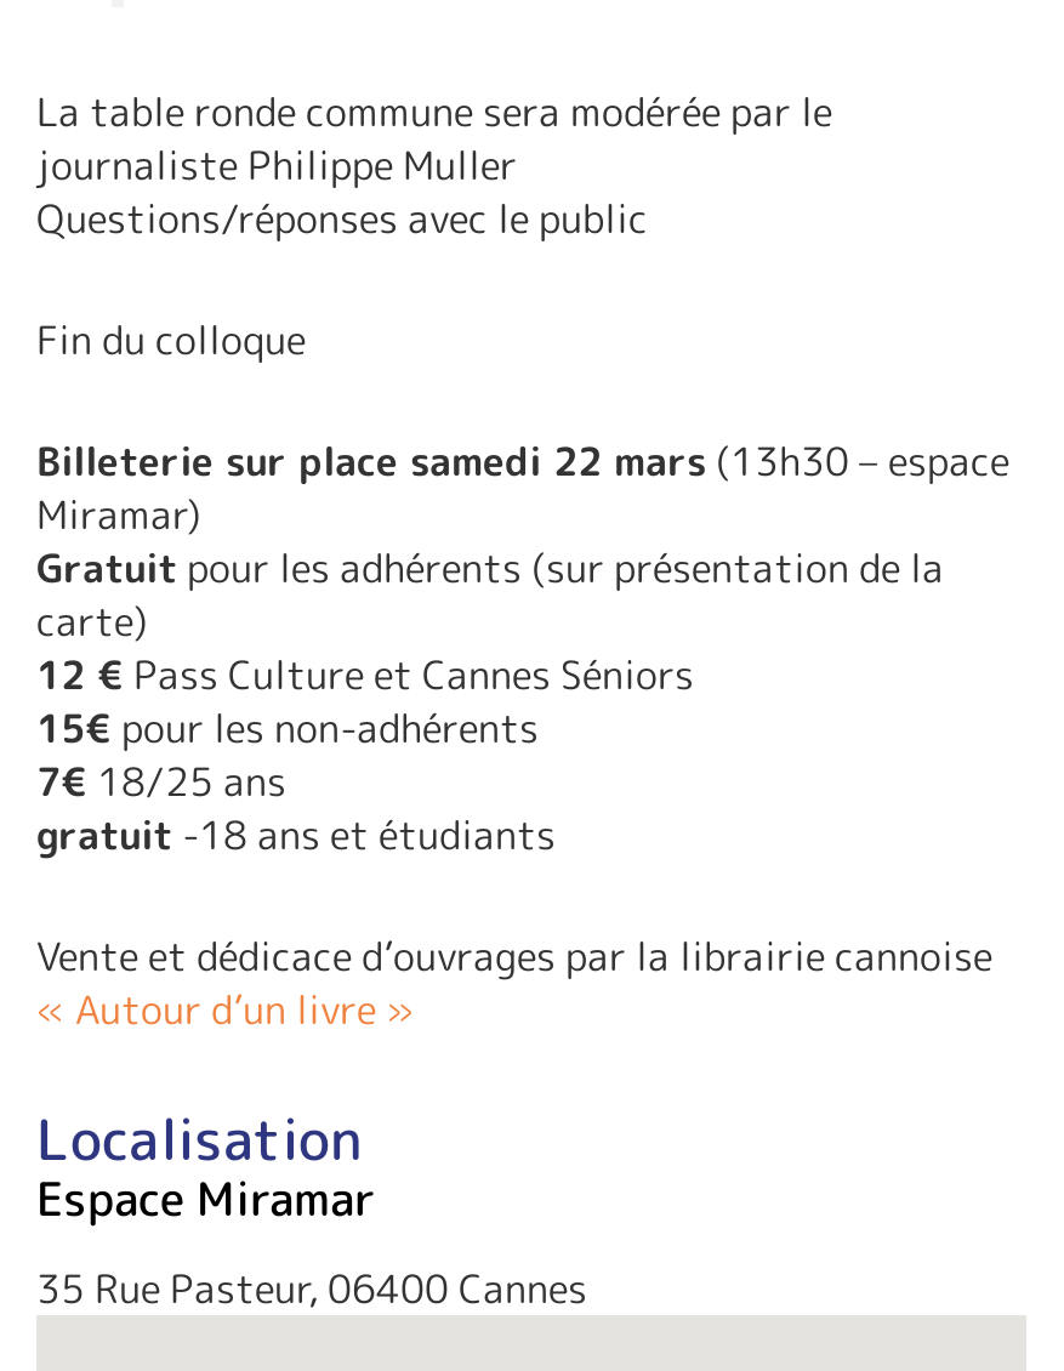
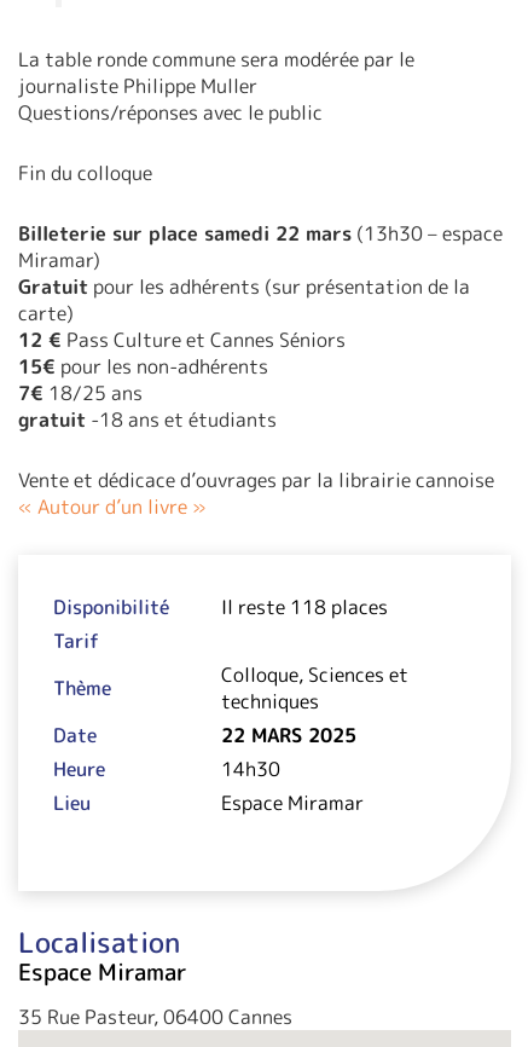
+ Disponibilité
+ Il reste 118 places
+ Tarif
+ Thème
+ Colloque, Sciences et
+ techniques
+ Date
+ 22 MARS 2025
+ Heure
+ 14h30
+ Lieu
+ Espace Miramar
